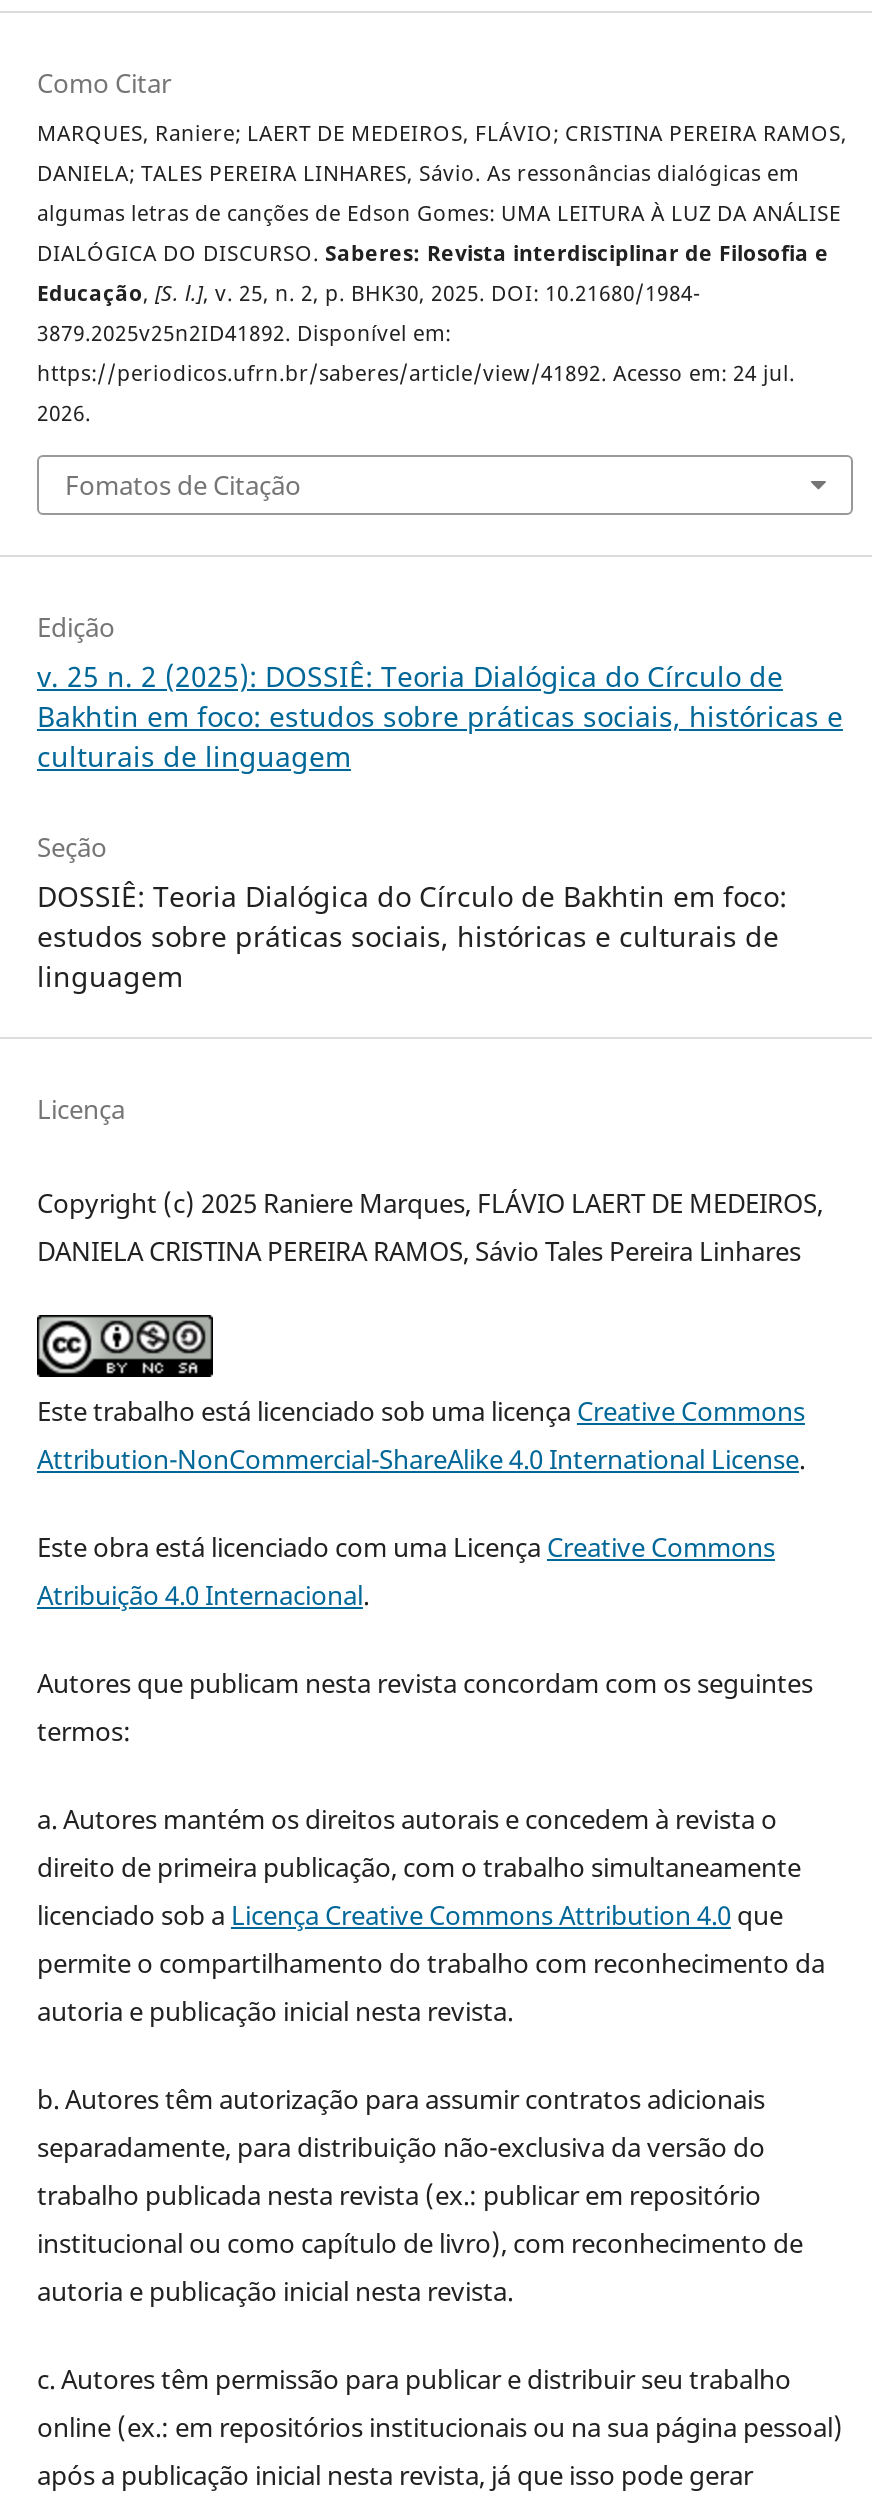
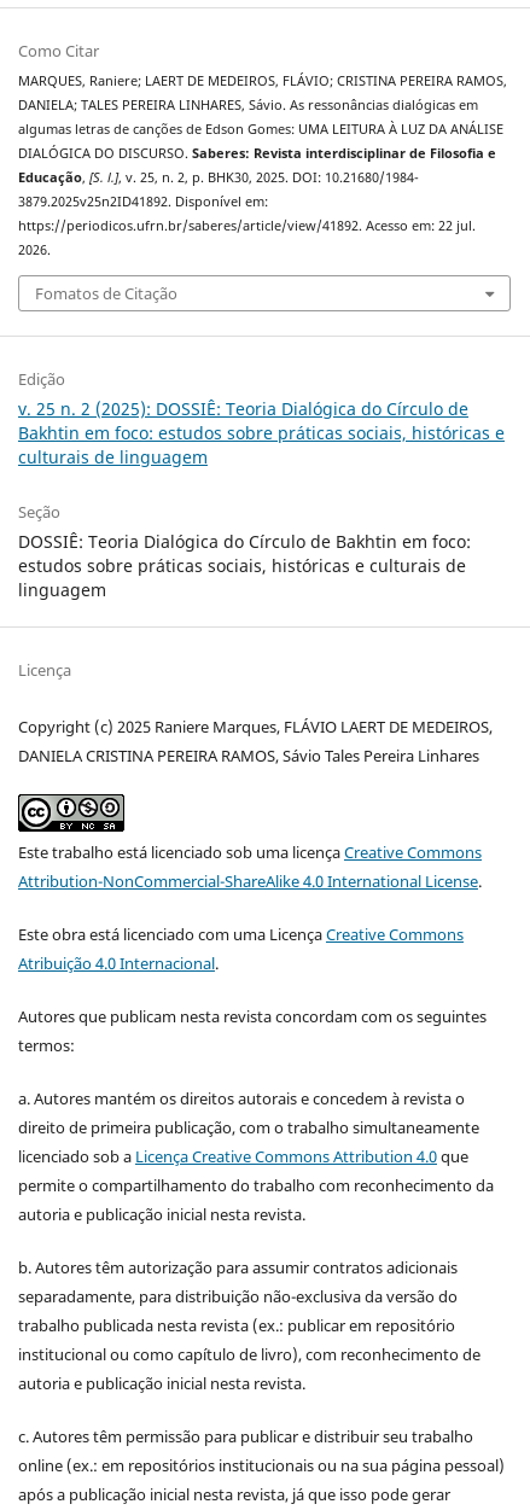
- https://periodicos.ufrn.br/saberes/article/view/41892. Acesso em: 24 jul.
+ https://periodicos.ufrn.br/saberes/article/view/41892. Acesso em: 22 jul.
